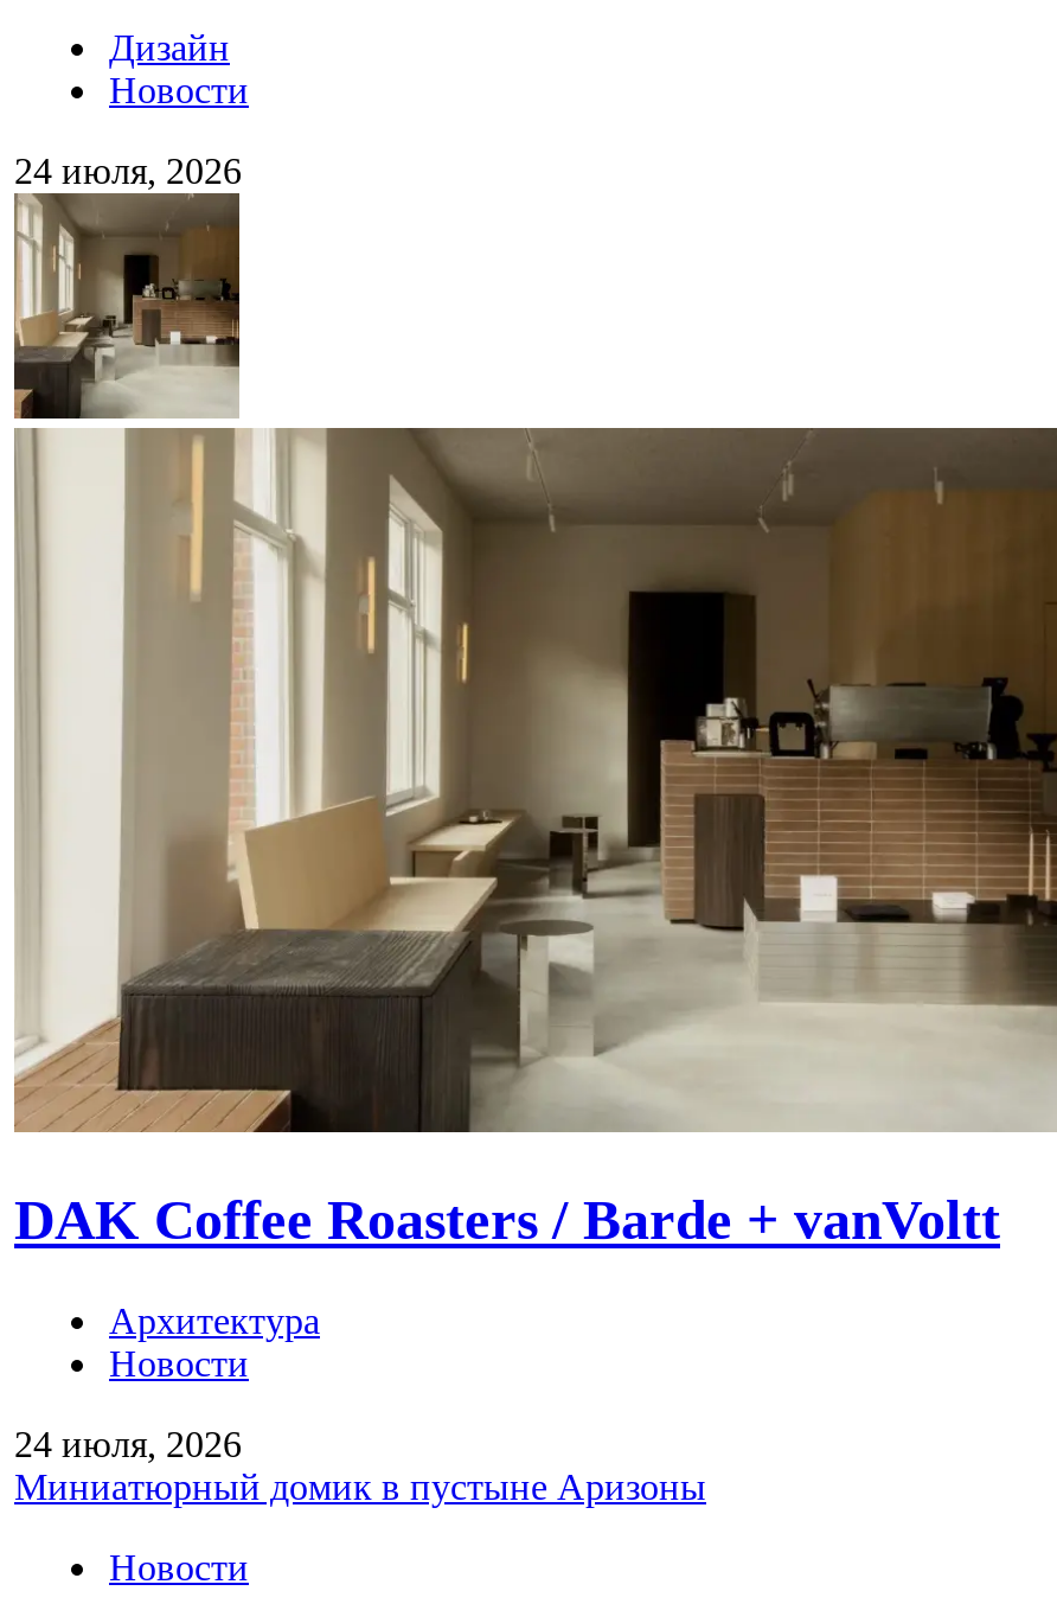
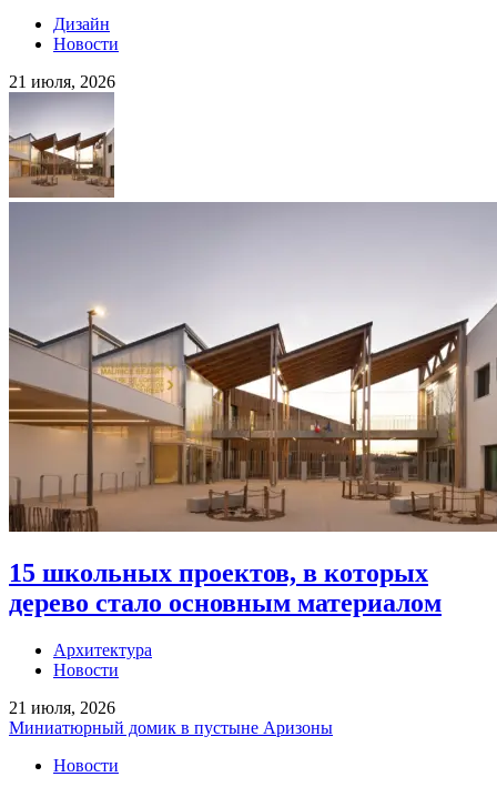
- 24 июля, 2026
+ 21 июля, 2026

- [image]
- DAK Coffee Roasters / Barde + vanVoltt
+ [image]
+ 15 школьных проектов, в которых
+ дерево стало основным материалом

- 24 июля, 2026
+ 21 июля, 2026
